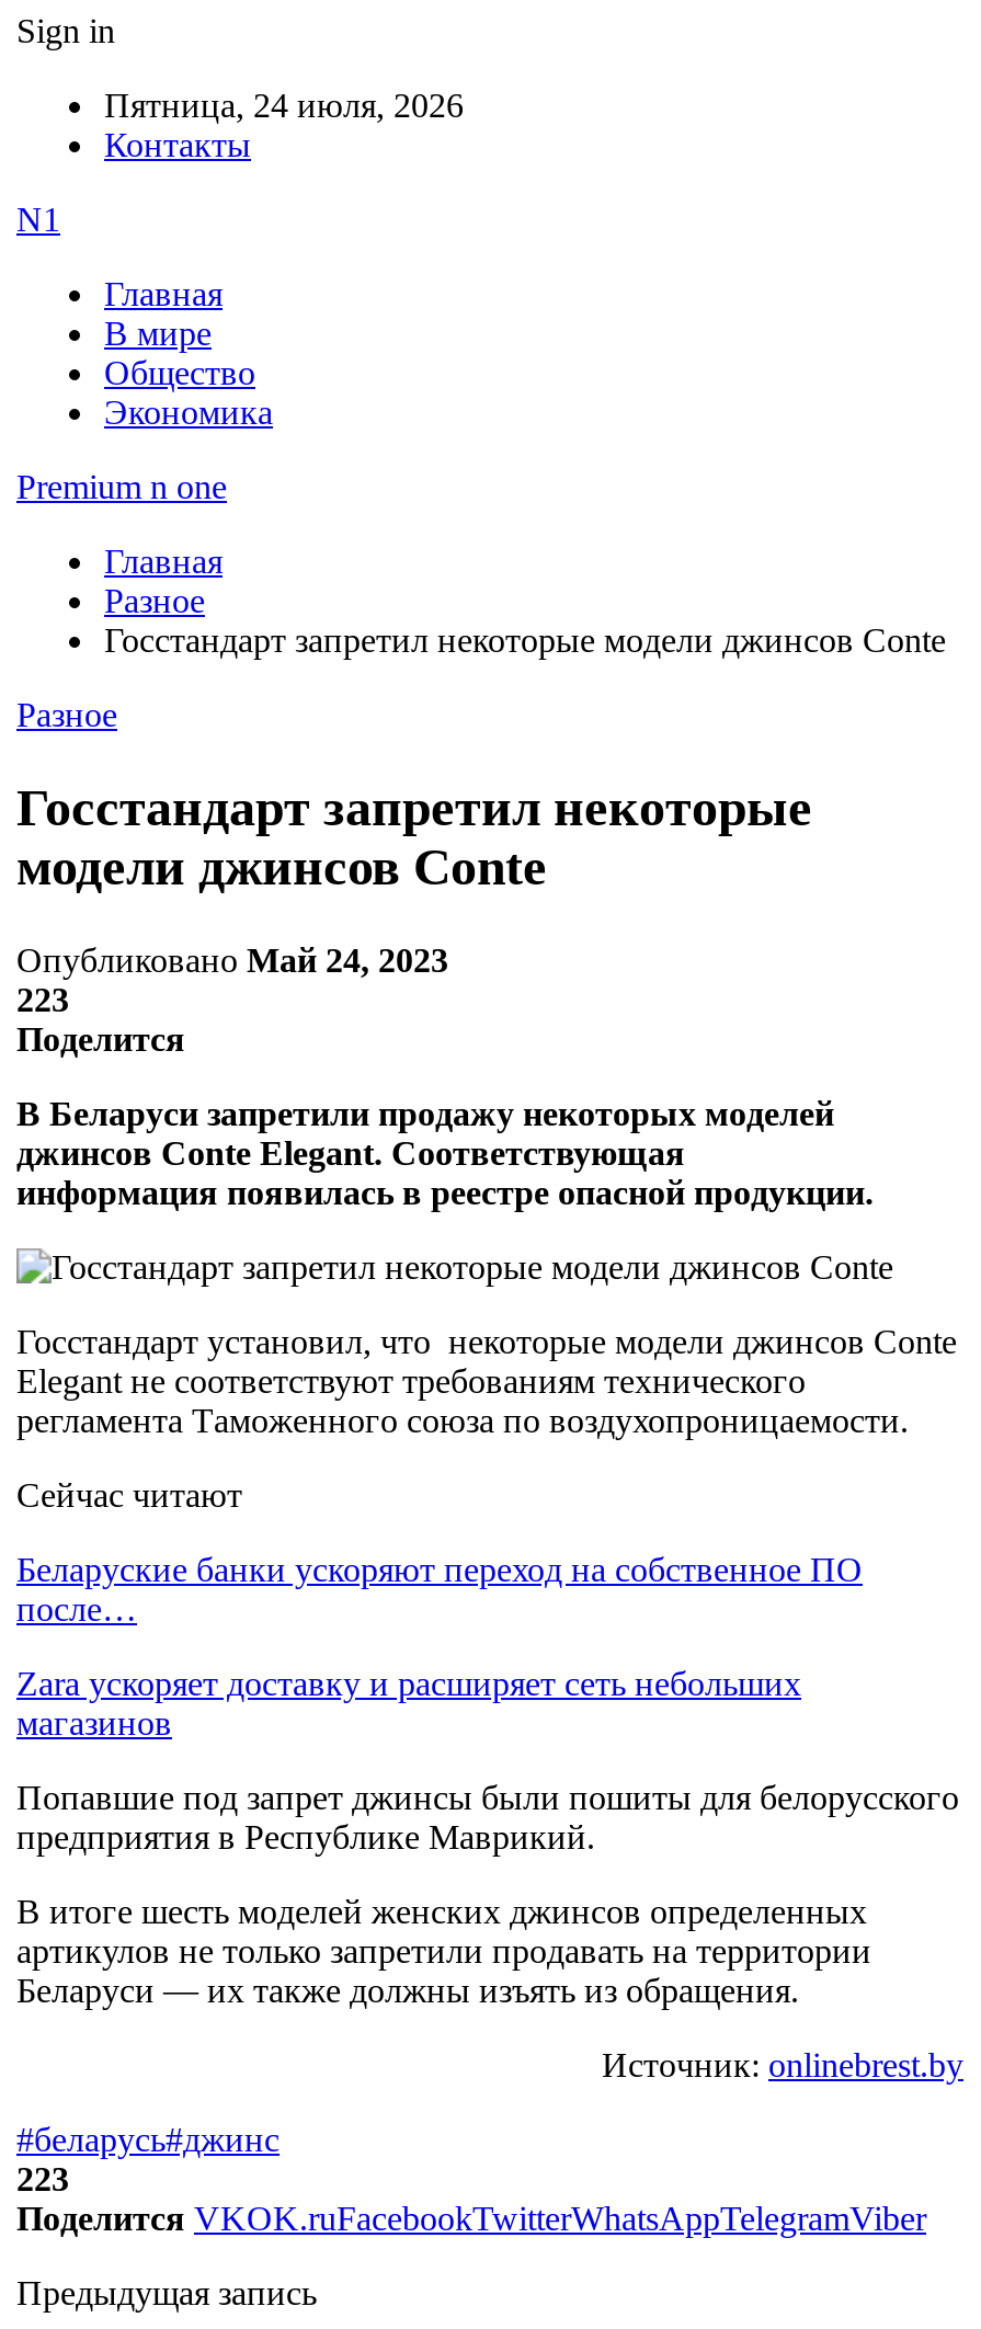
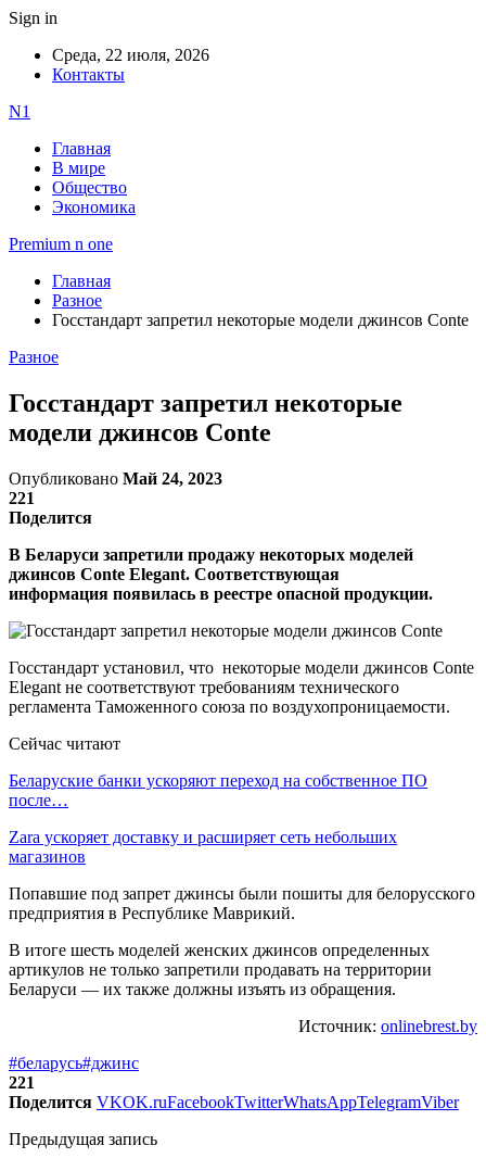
- Пятница, 24 июля, 2026
+ Среда, 22 июля, 2026

- 223
+ 221

- 223
+ 221
